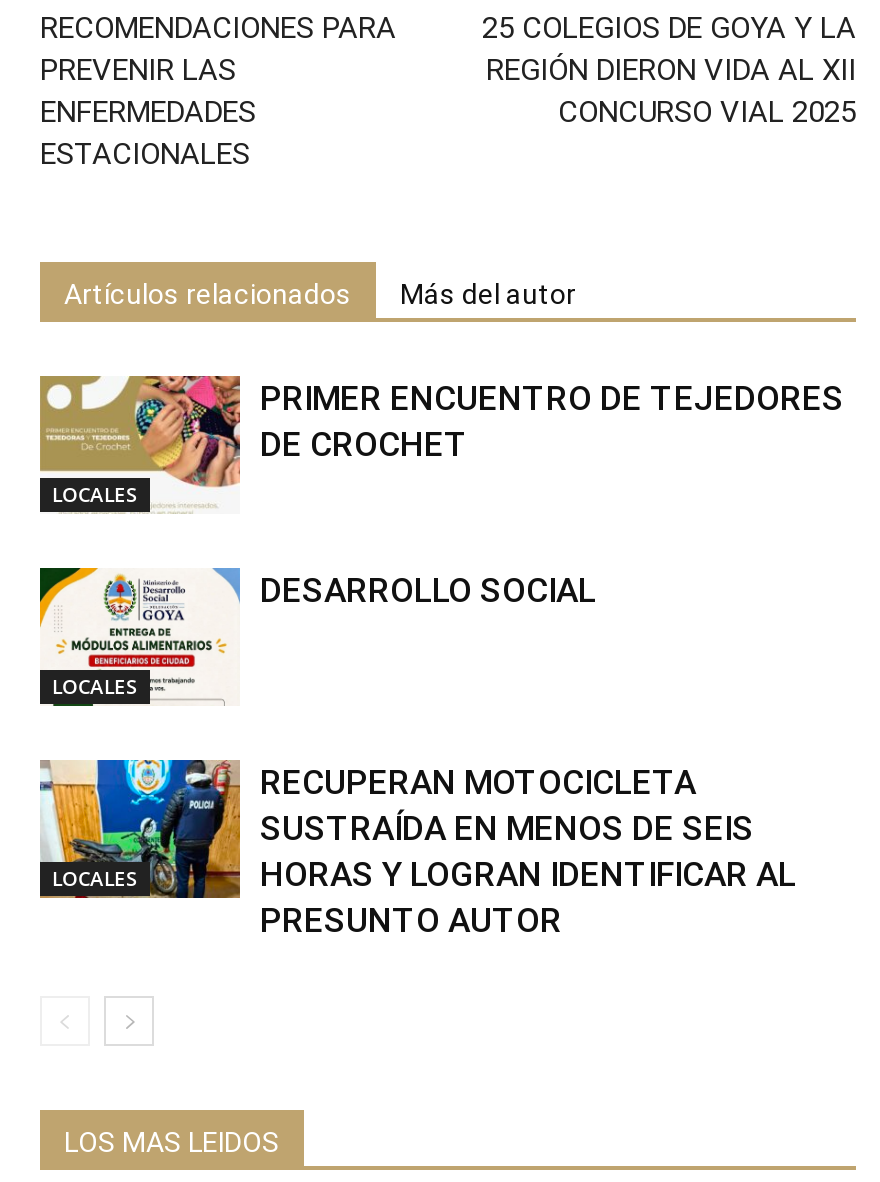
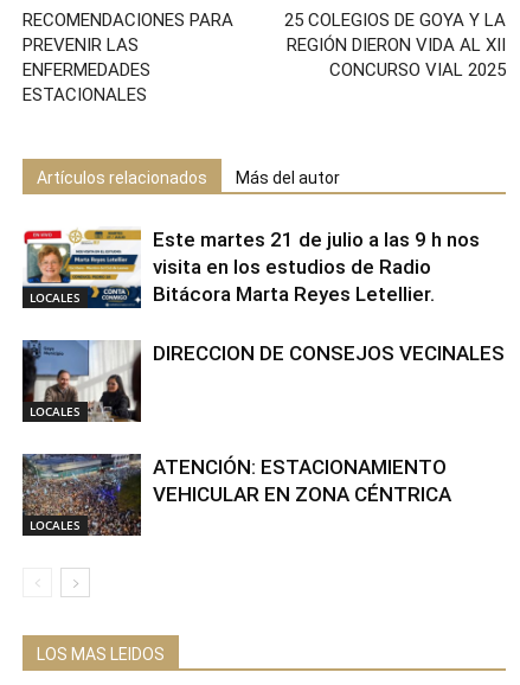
- [image]
- PRIMER ENCUENTRO DE TEJEDORES
- DE CROCHET
+ [image]
+ Este martes 21 de julio a las 9 h nos
+ visita en los estudios de Radio
+ Bitácora Marta Reyes Letellier.

- [image]
- DESARROLLO SOCIAL
+ [image]
+ DIRECCION DE CONSEJOS VECINALES

- [image]
- RECUPERAN MOTOCICLETA
- SUSTRAÍDA EN MENOS DE SEIS
- HORAS Y LOGRAN IDENTIFICAR AL
- PRESUNTO AUTOR
+ [image]
+ ATENCIÓN: ESTACIONAMIENTO
+ VEHICULAR EN ZONA CÉNTRICA
